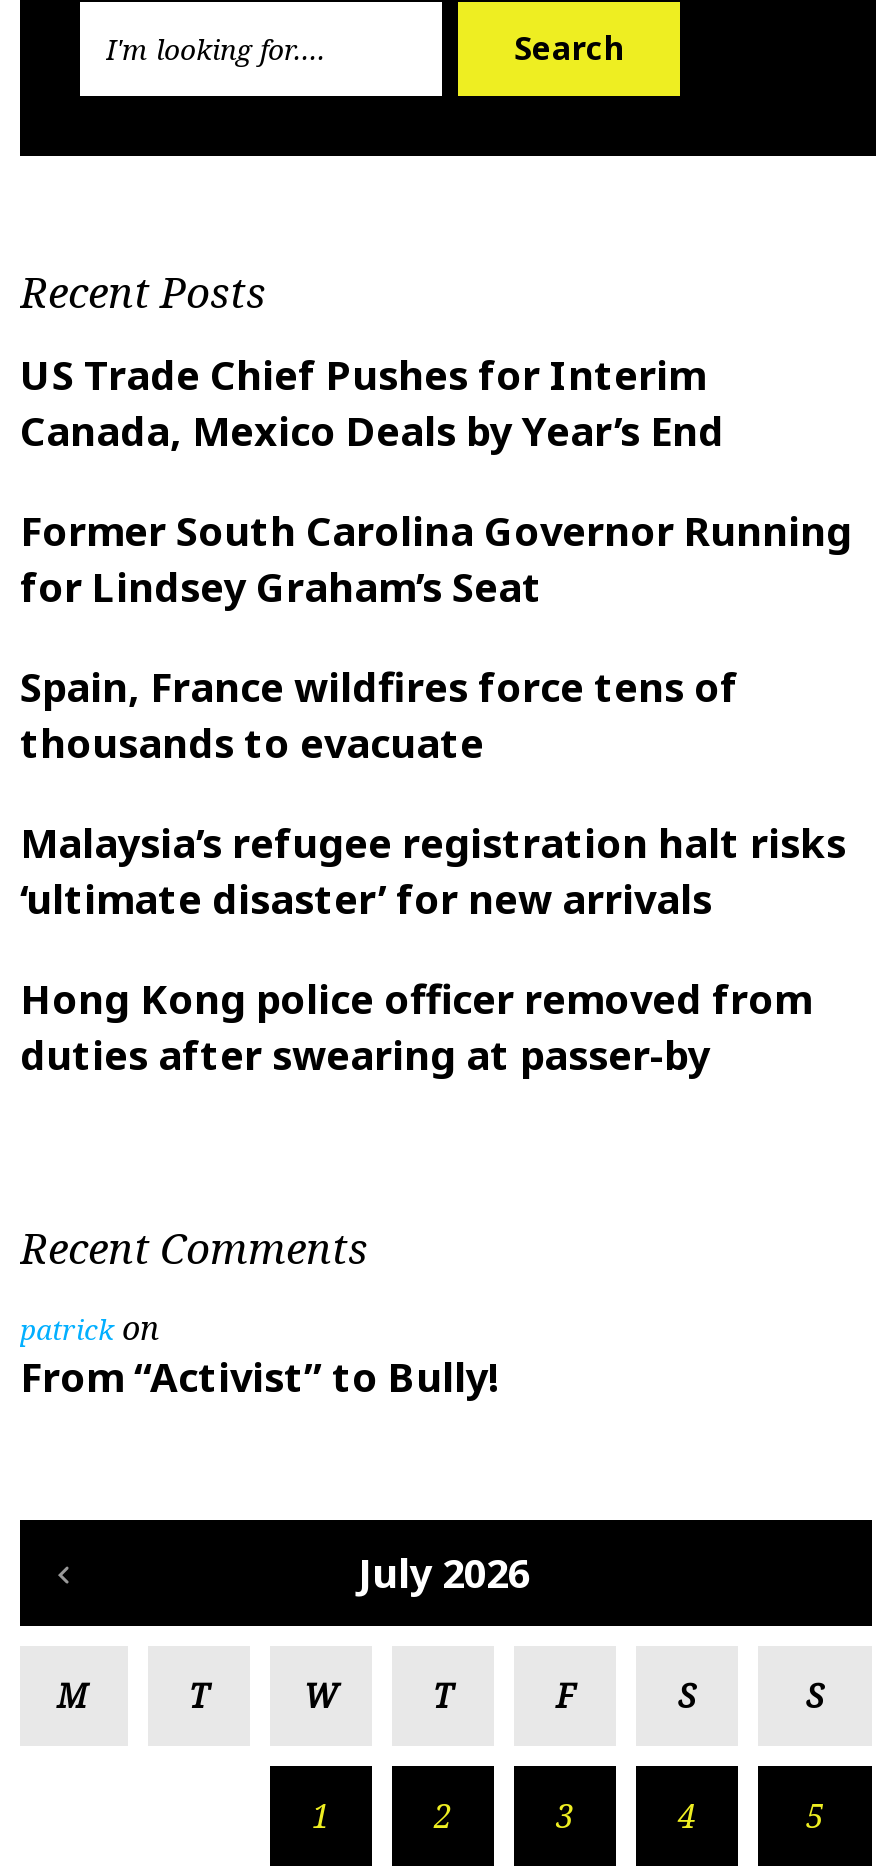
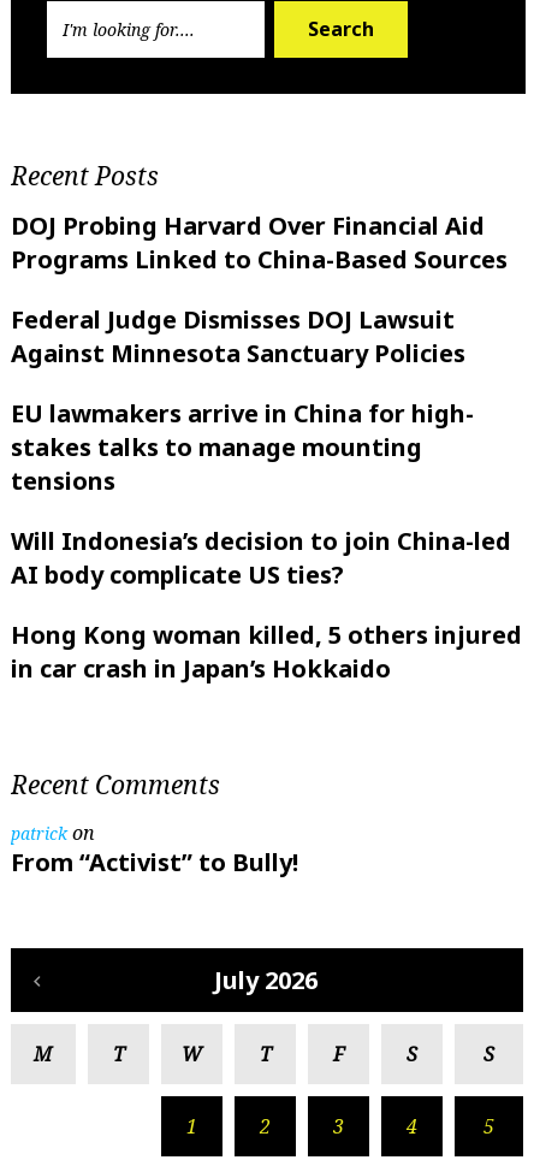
- US Trade Chief Pushes for Interim
- Canada, Mexico Deals by Year’s End
+ DOJ Probing Harvard Over Financial Aid
+ Programs Linked to China-Based Sources

- Former South Carolina Governor Running
- for Lindsey Graham’s Seat
+ Federal Judge Dismisses DOJ Lawsuit
+ Against Minnesota Sanctuary Policies

- Spain, France wildfires force tens of
- thousands to evacuate
+ EU lawmakers arrive in China for high-
+ stakes talks to manage mounting
+ tensions

- Malaysia’s refugee registration halt risks
- ‘ultimate disaster’ for new arrivals
+ Will Indonesia’s decision to join China-led
+ AI body complicate US ties?

- Hong Kong police officer removed from
- duties after swearing at passer-by
+ Hong Kong woman killed, 5 others injured
+ in car crash in Japan’s Hokkaido
